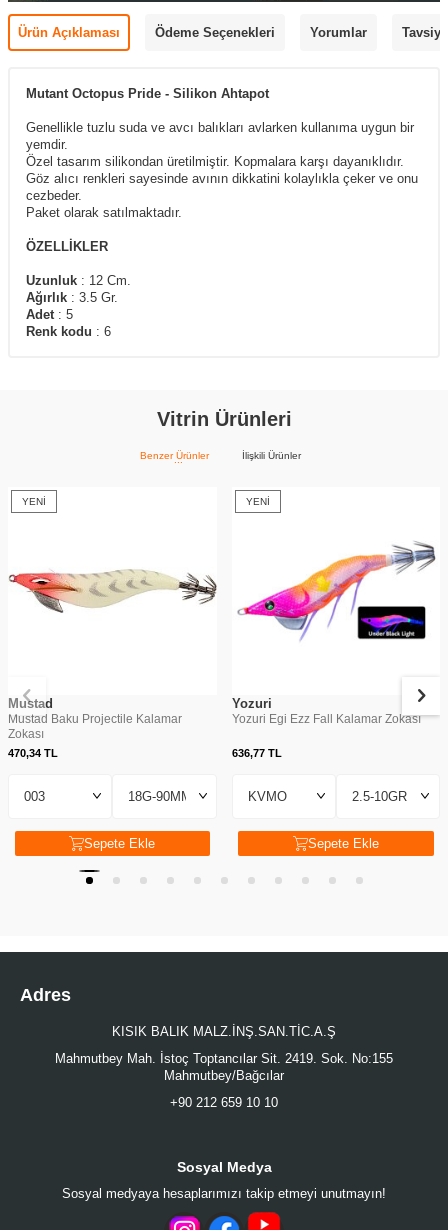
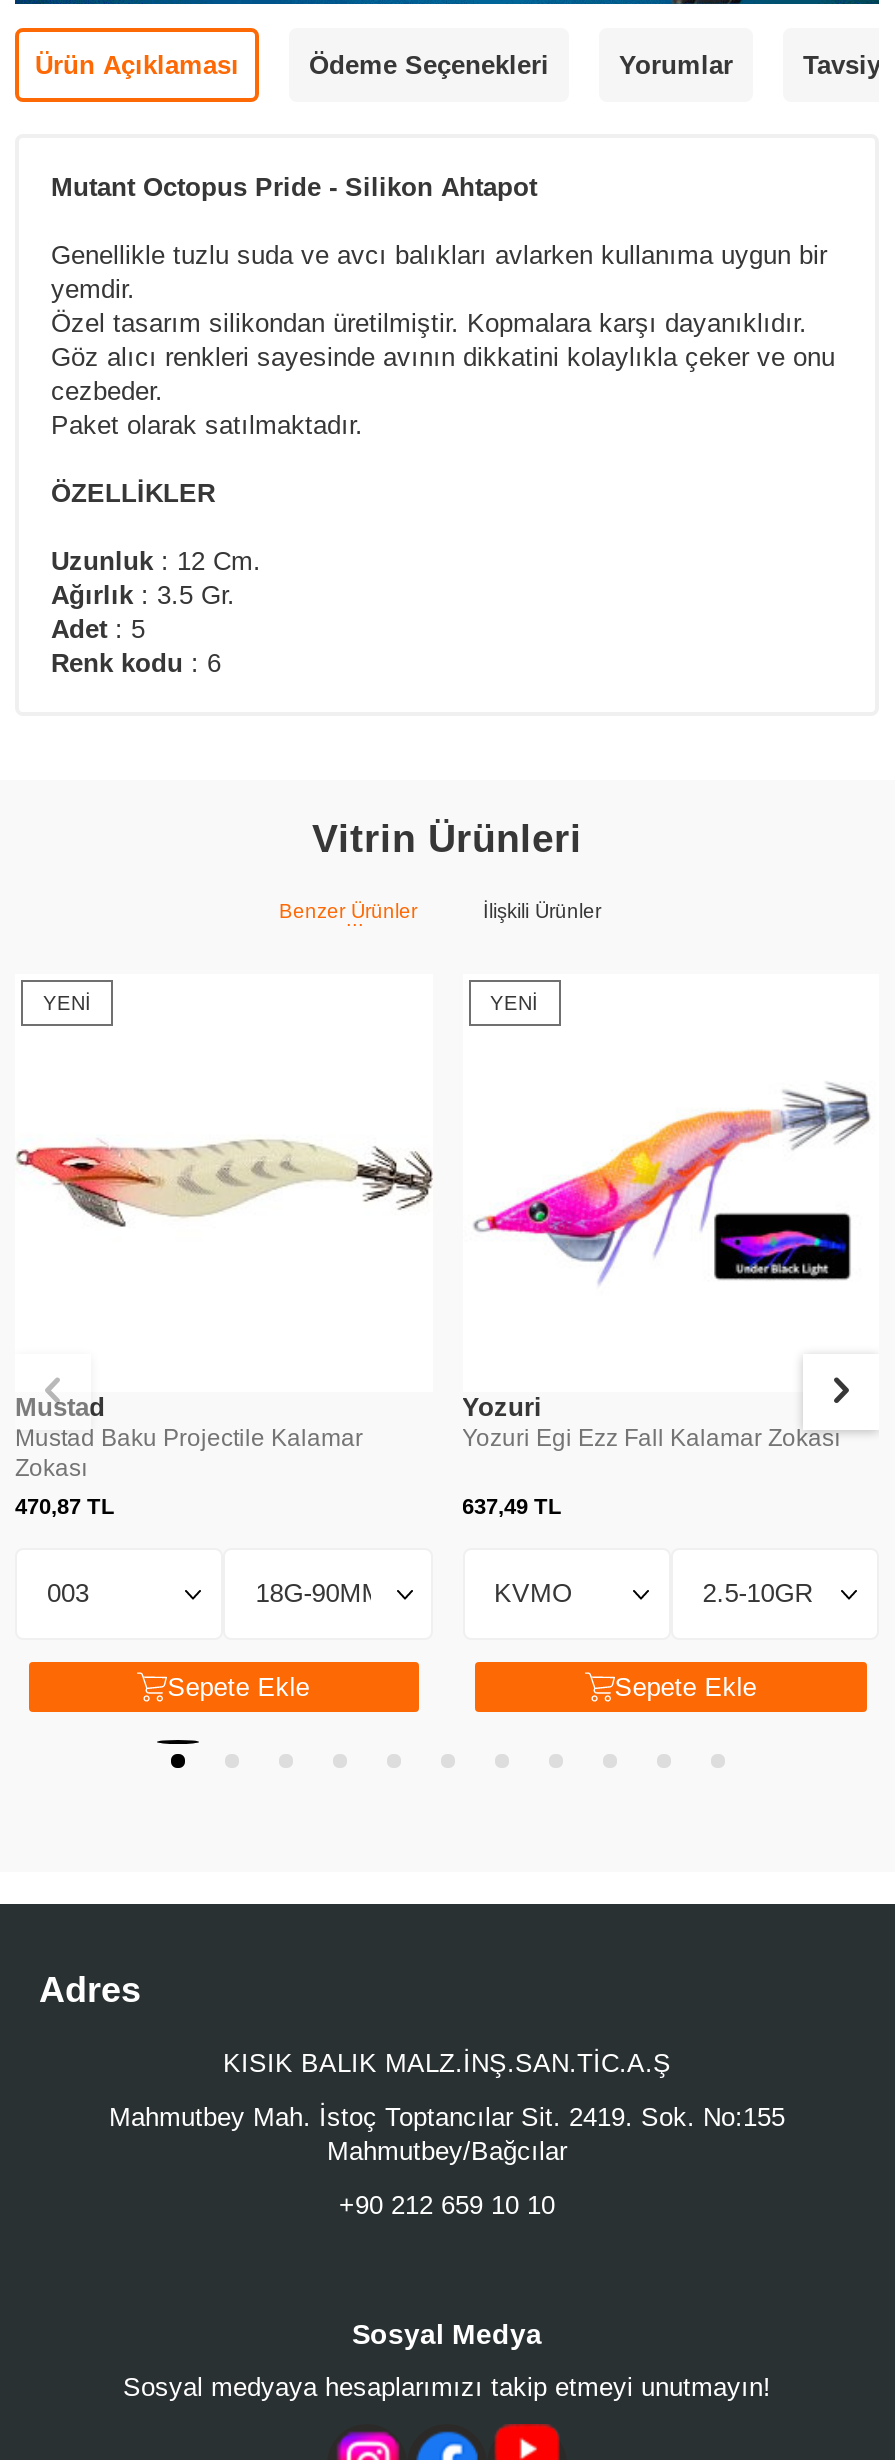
- 470,34 TL
+ 470,87 TL

- 636,77 TL
+ 637,49 TL
